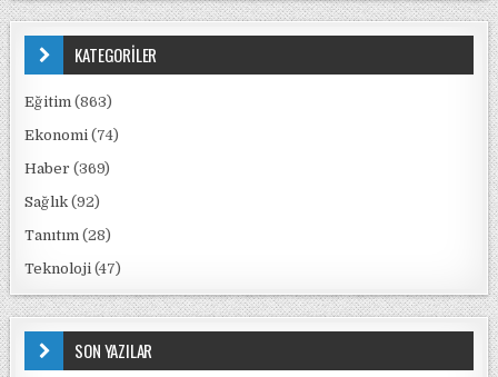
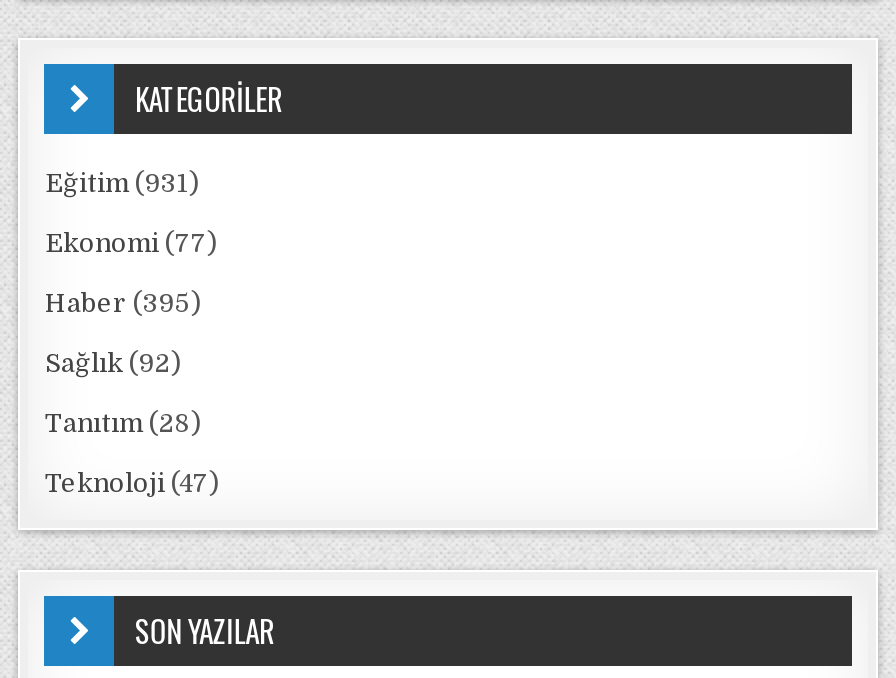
- Eğitim (863)
+ Eğitim (931)

- Ekonomi (74)
+ Ekonomi (77)

- Haber (369)
+ Haber (395)
